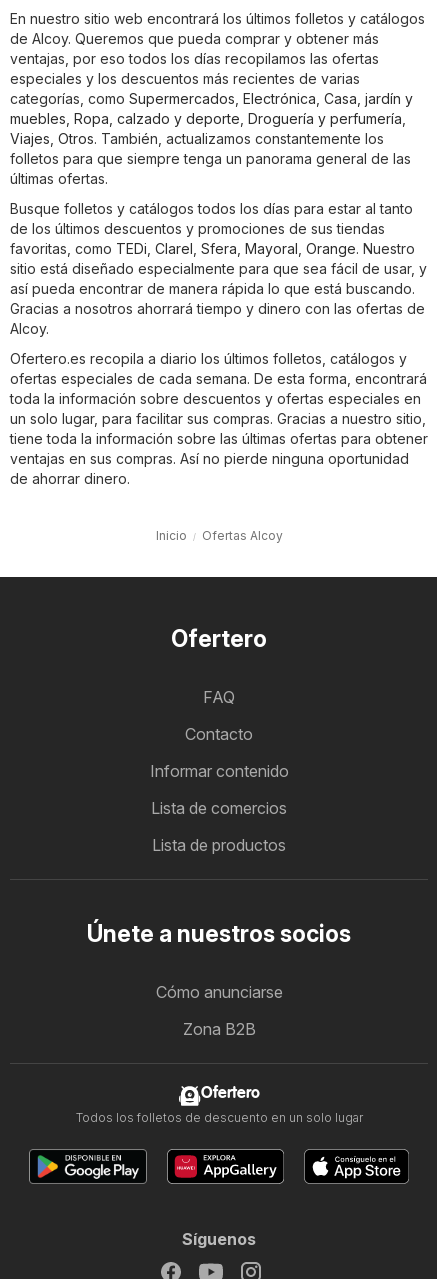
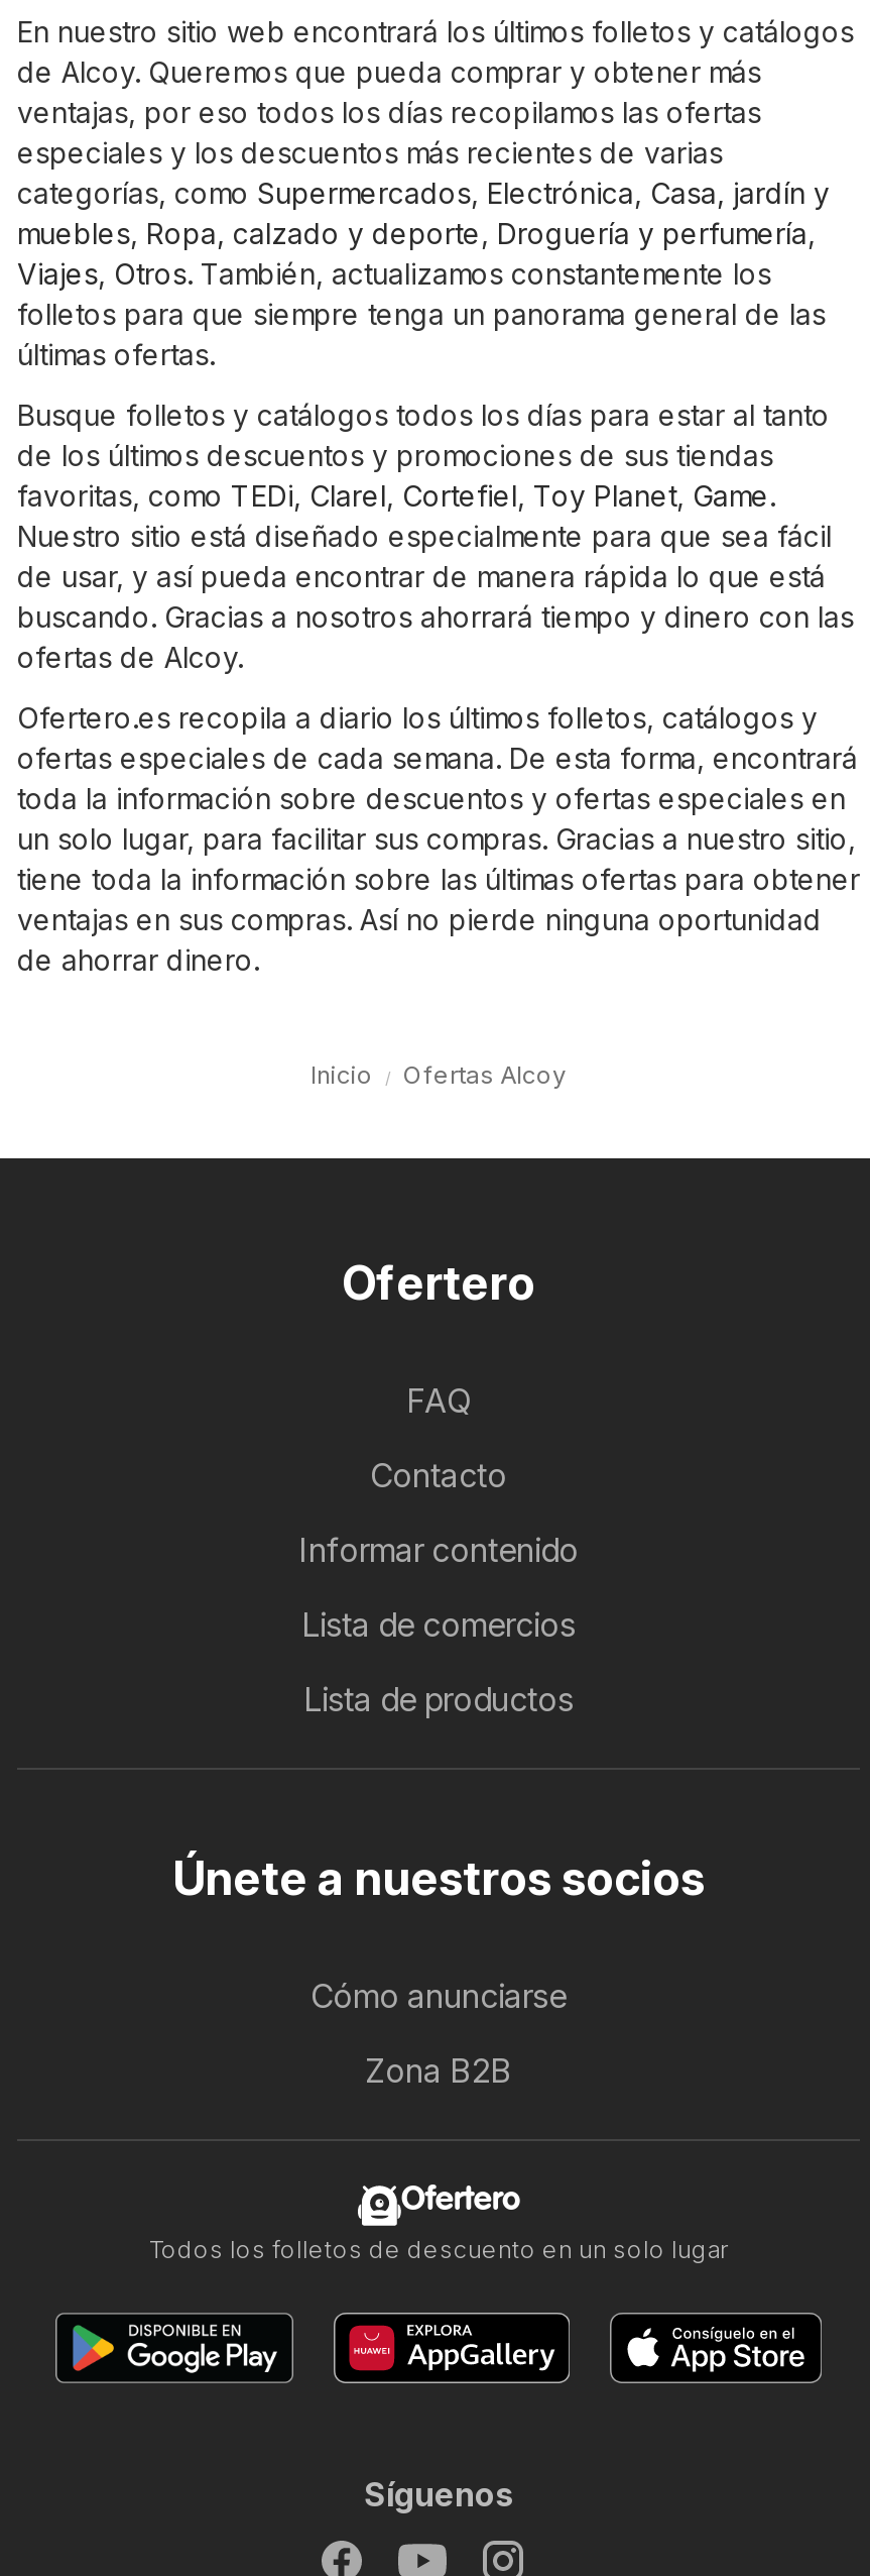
- favoritas, como TEDi, Clarel, Sfera, Mayoral, Orange. Nuestro
- sitio está diseñado especialmente para que sea fácil de usar, y
- así pueda encontrar de manera rápida lo que está buscando.
- Gracias a nosotros ahorrará tiempo y dinero con las ofertas de
- Alcoy.
+ favoritas, como TEDi, Clarel, Cortefiel, Toy Planet, Game.
+ Nuestro sitio está diseñado especialmente para que sea fácil
+ de usar, y así pueda encontrar de manera rápida lo que está
+ buscando. Gracias a nosotros ahorrará tiempo y dinero con las
+ ofertas de Alcoy.
